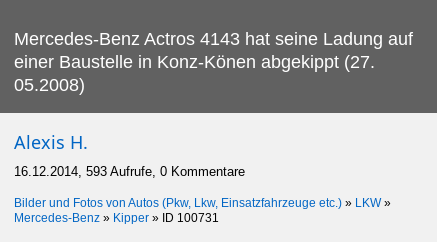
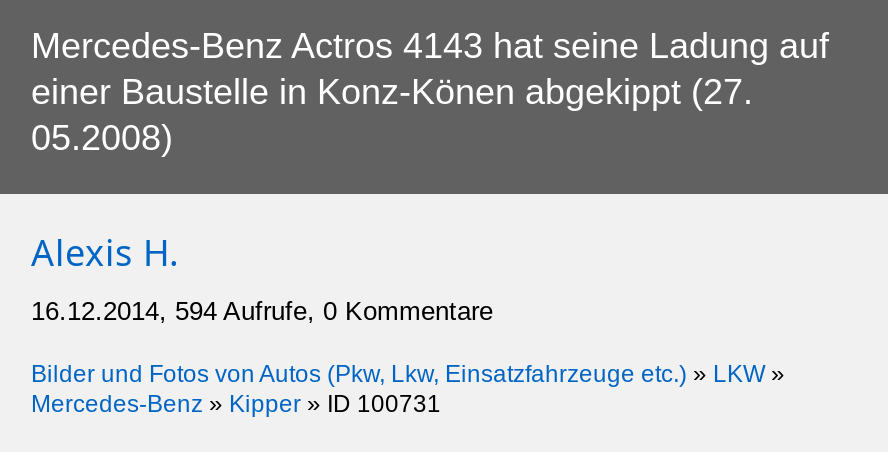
- 16.12.2014, 593 Aufrufe, 0 Kommentare
+ 16.12.2014, 594 Aufrufe, 0 Kommentare
